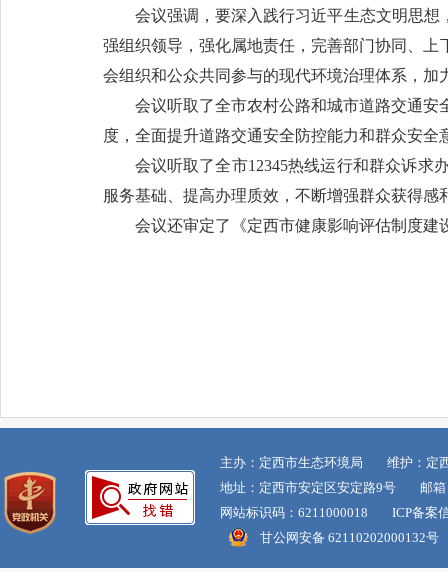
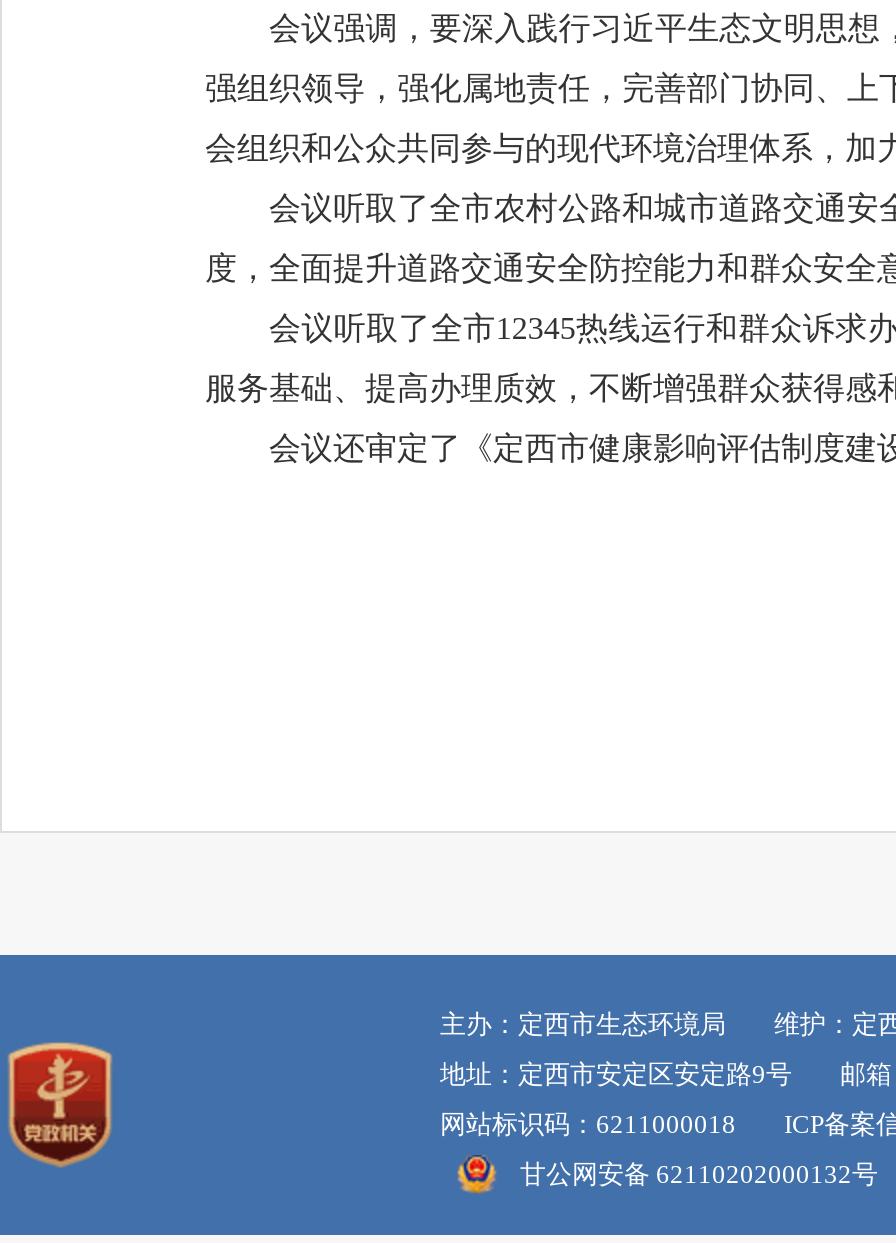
- [image]
